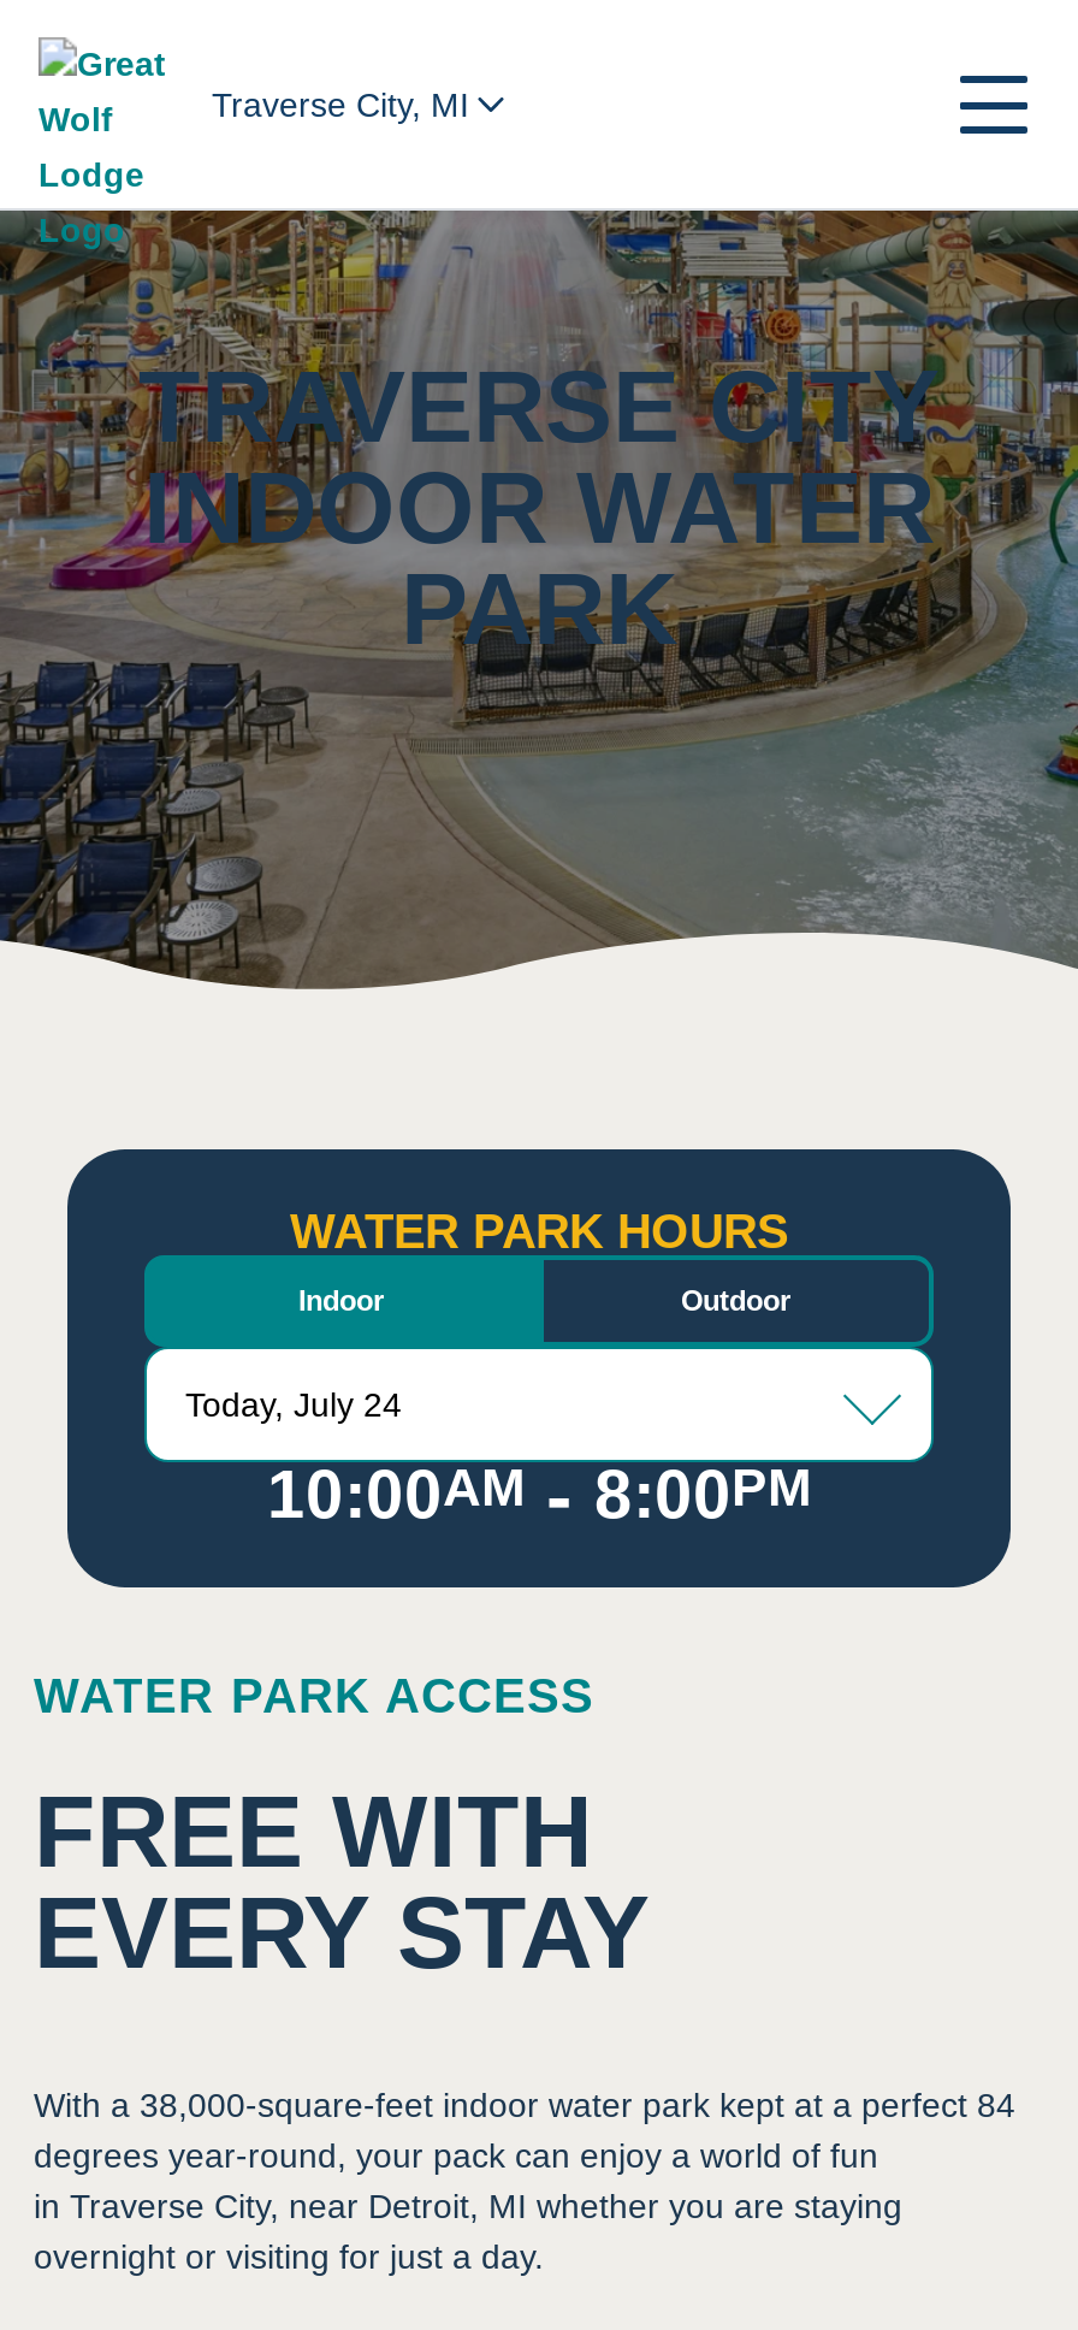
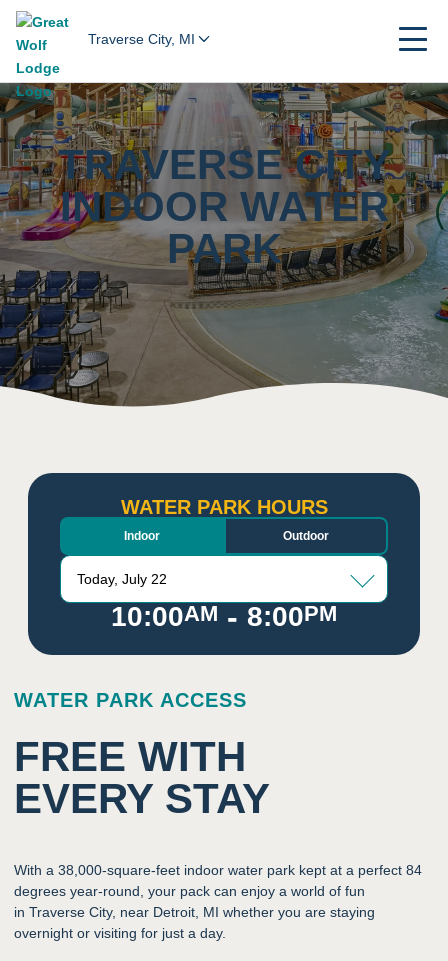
- Today, July 24
+ Today, July 22
